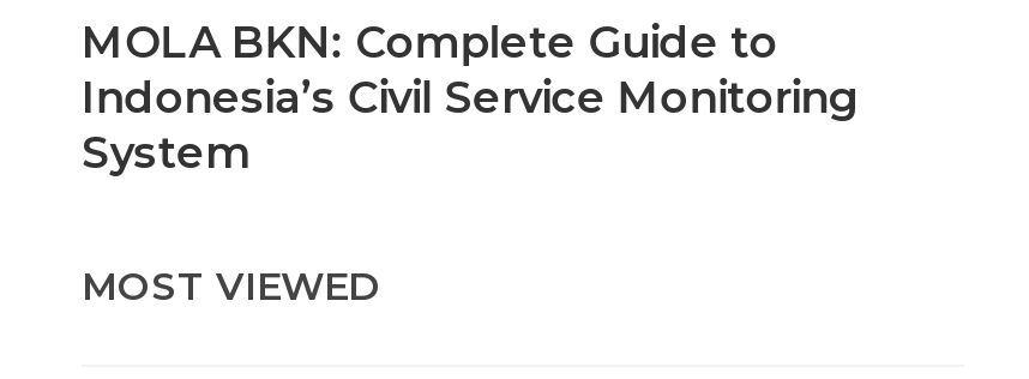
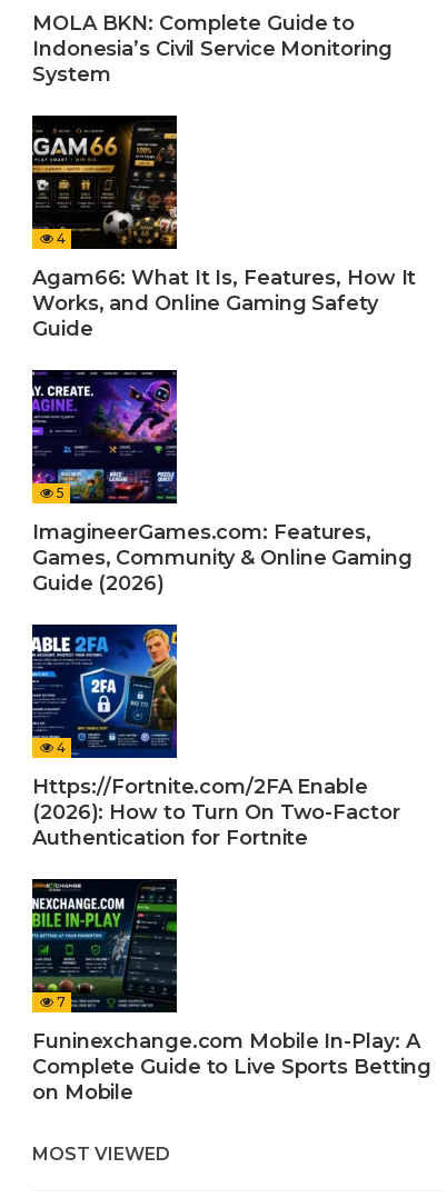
+ [image]
+ 4
+ Agam66: What It Is, Features, How It
+ Works, and Online Gaming Safety
+ Guide

+ [image]
+ 5
+ ImagineerGames.com: Features,
+ Games, Community & Online Gaming
+ Guide (2026)

+ [image]
+ 4
+ Https://Fortnite.com/2FA Enable
+ (2026): How to Turn On Two-Factor
+ Authentication for Fortnite

+ [image]
+ 7
+ Funinexchange.com Mobile In-Play: A
+ Complete Guide to Live Sports Betting
+ on Mobile
